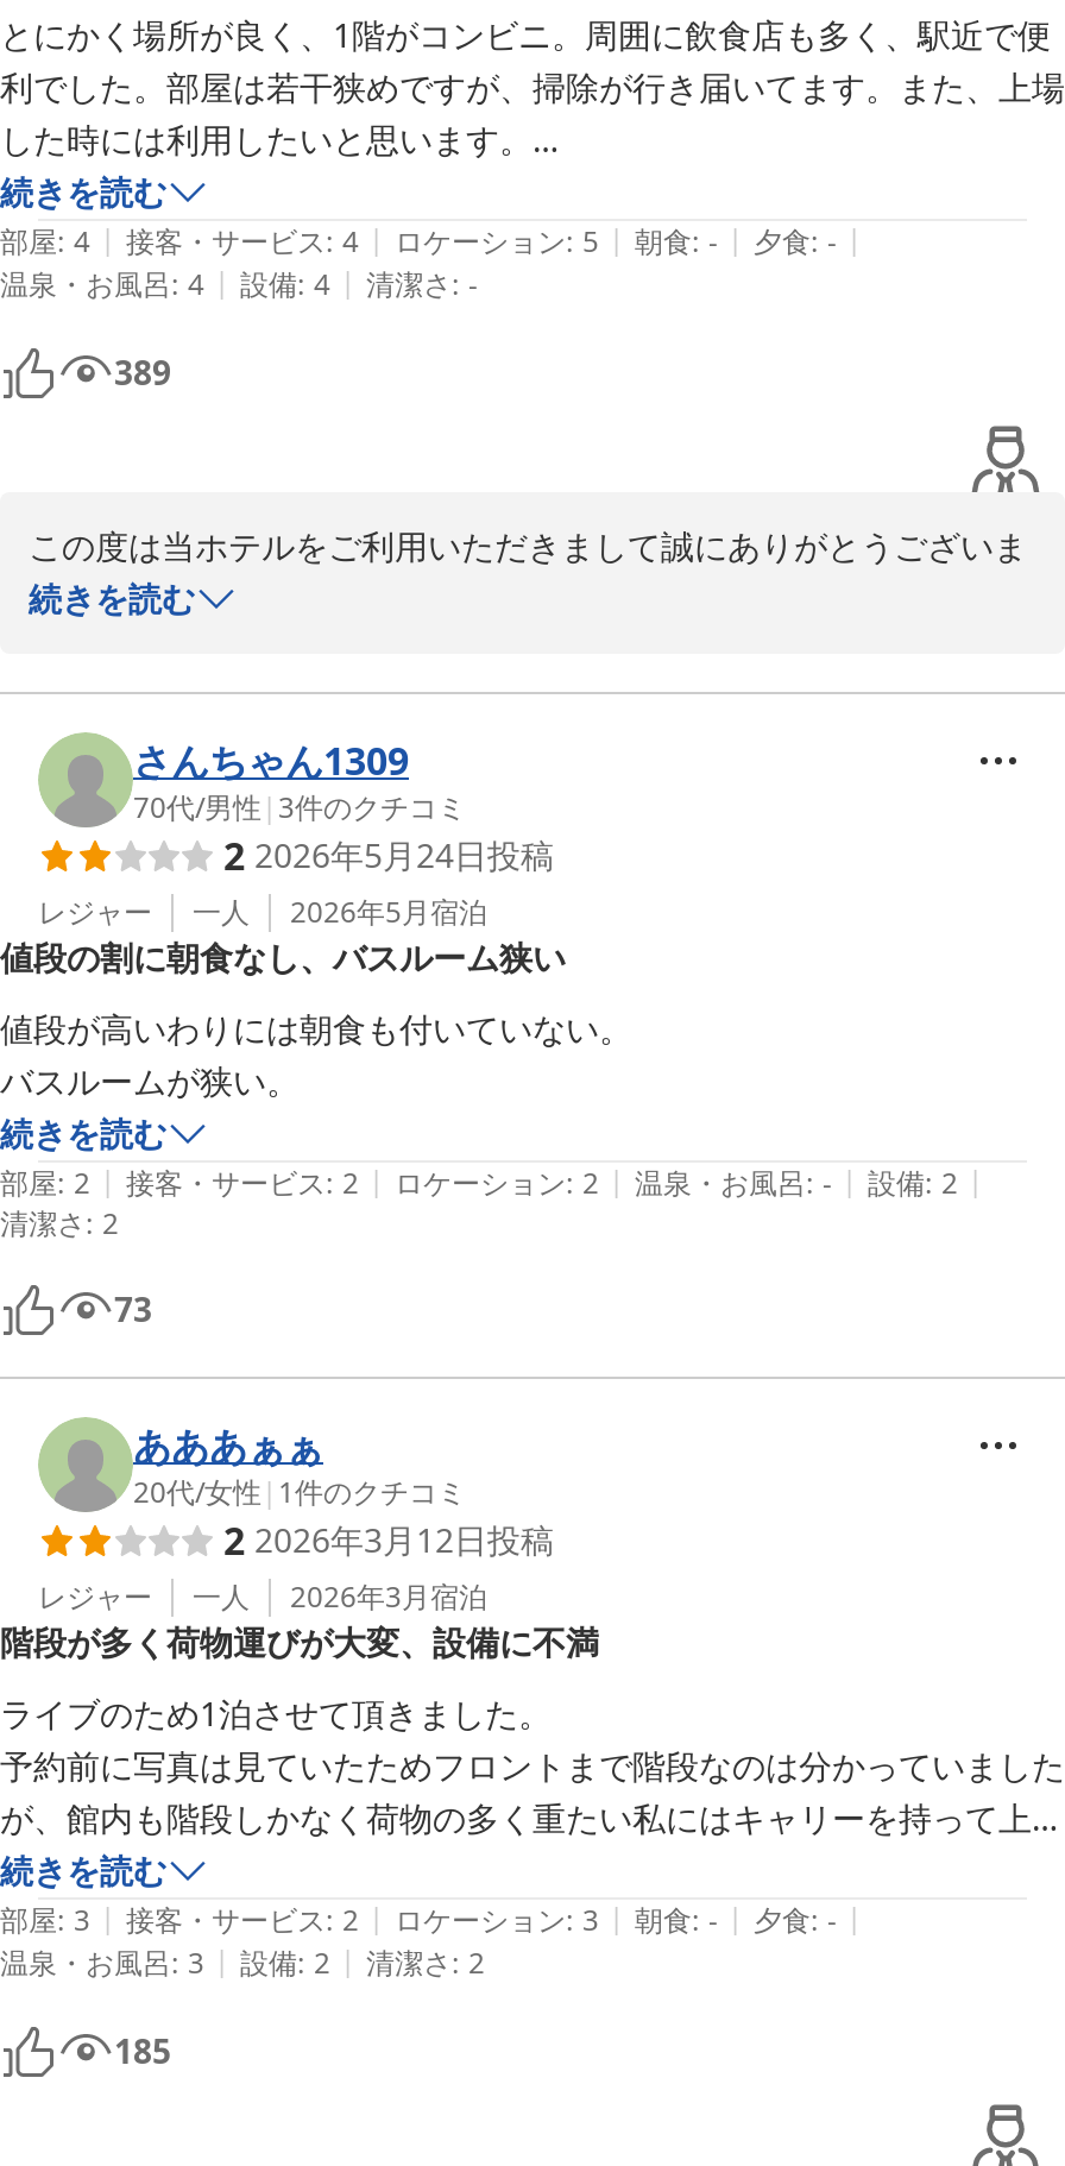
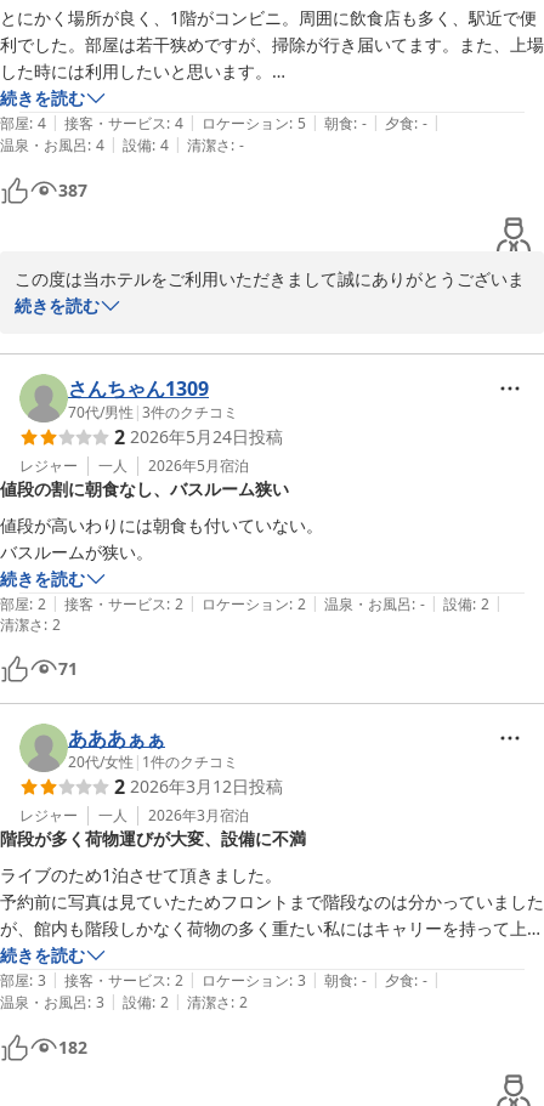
- 389
+ 387

- 73
+ 71

- 185
+ 182
